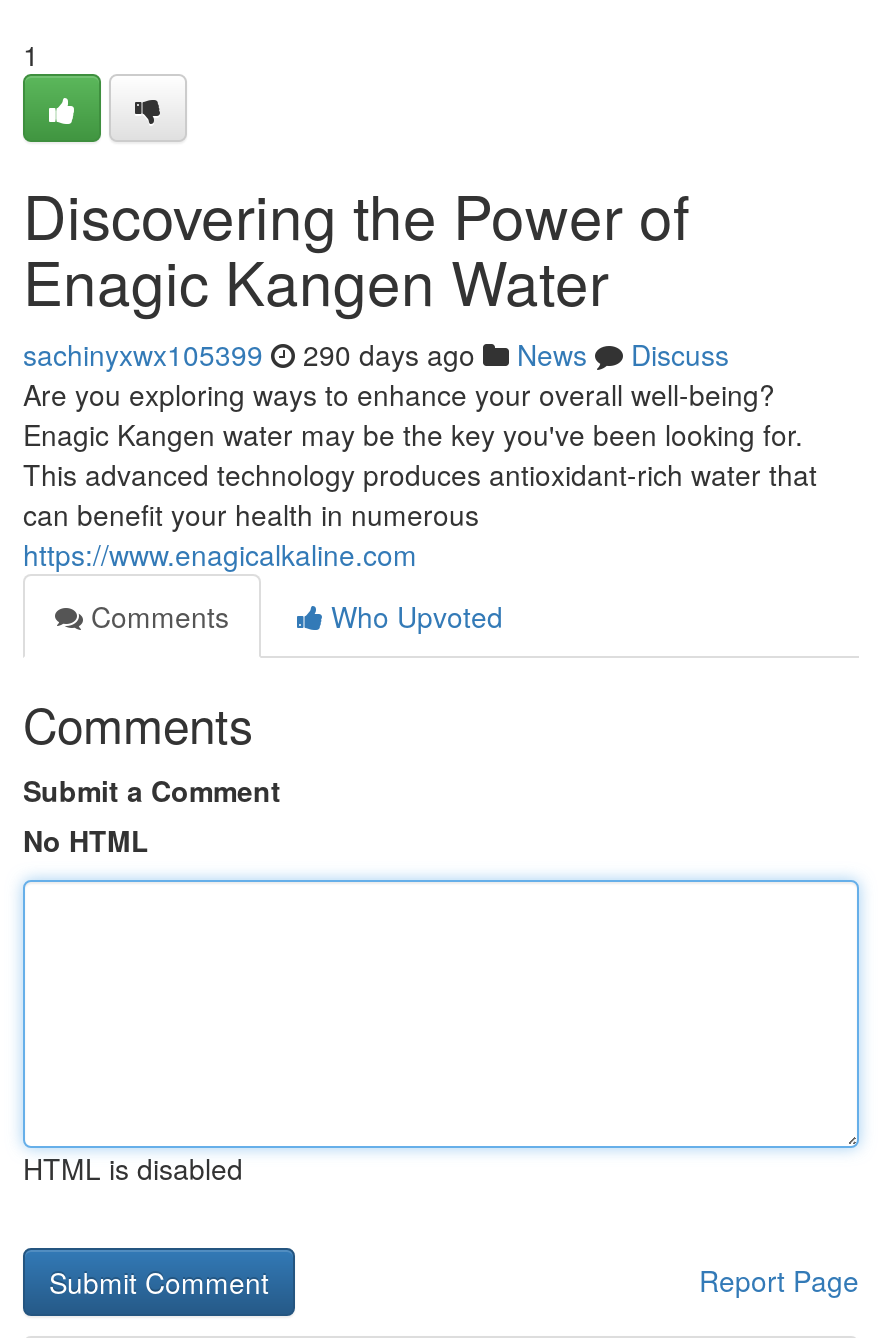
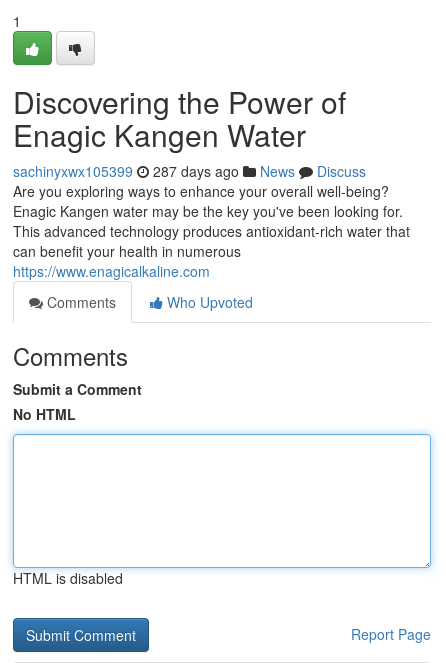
- sachinyxwx105399 290 days ago News Discuss
+ sachinyxwx105399 287 days ago News Discuss
